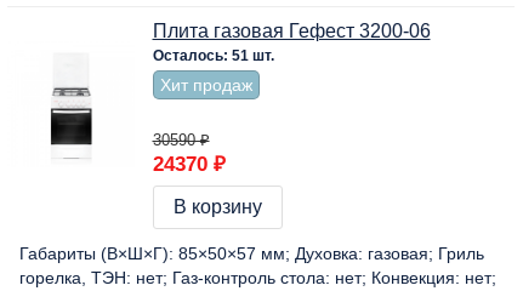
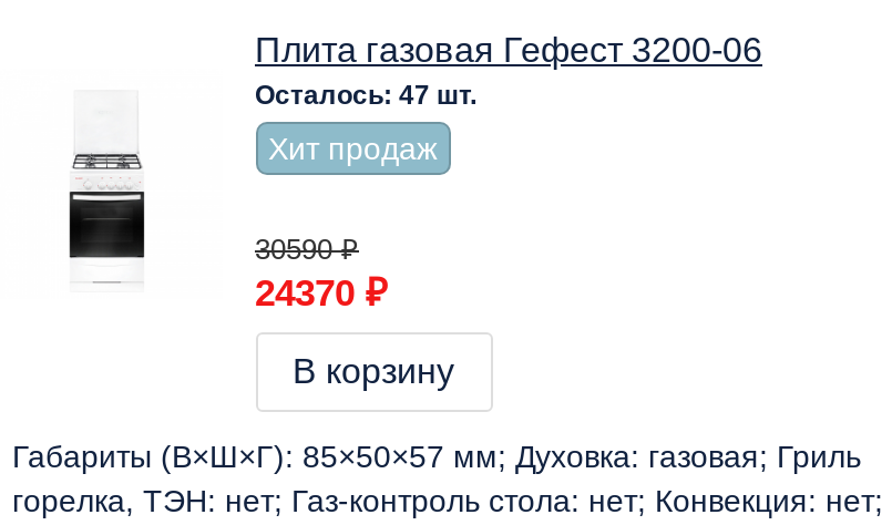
- Осталось: 51 шт.
+ Осталось: 47 шт.
